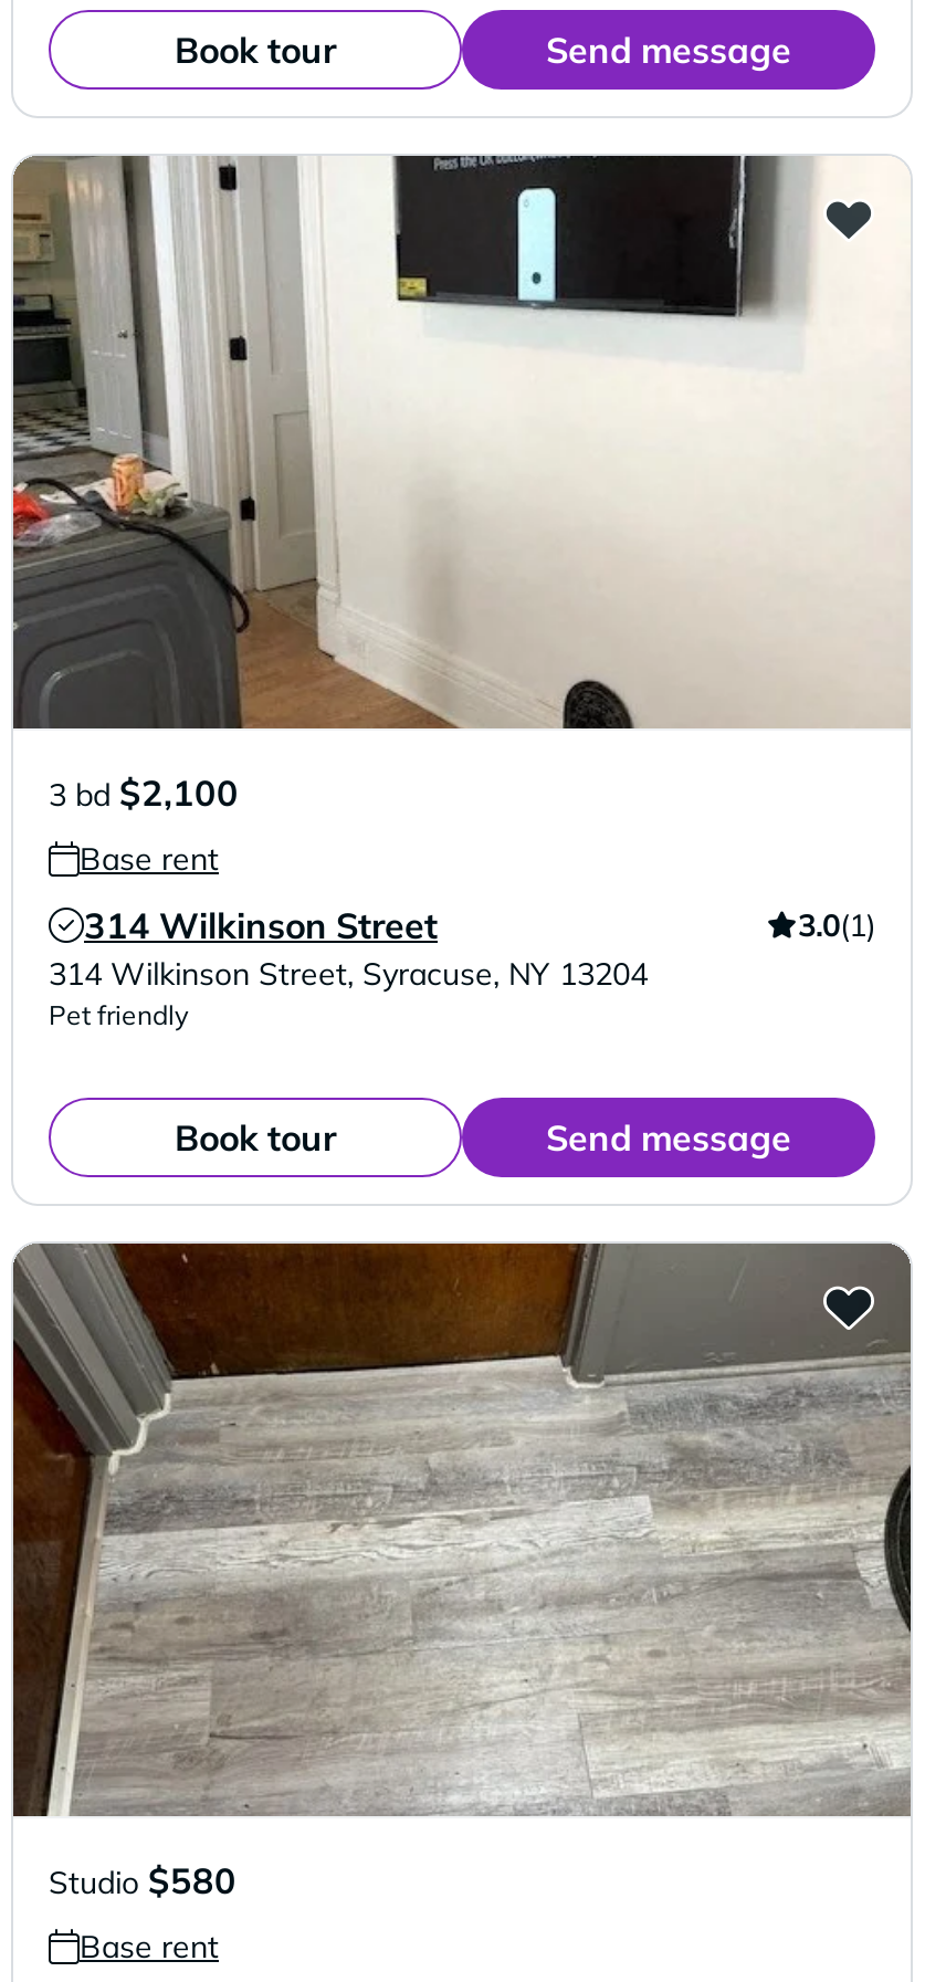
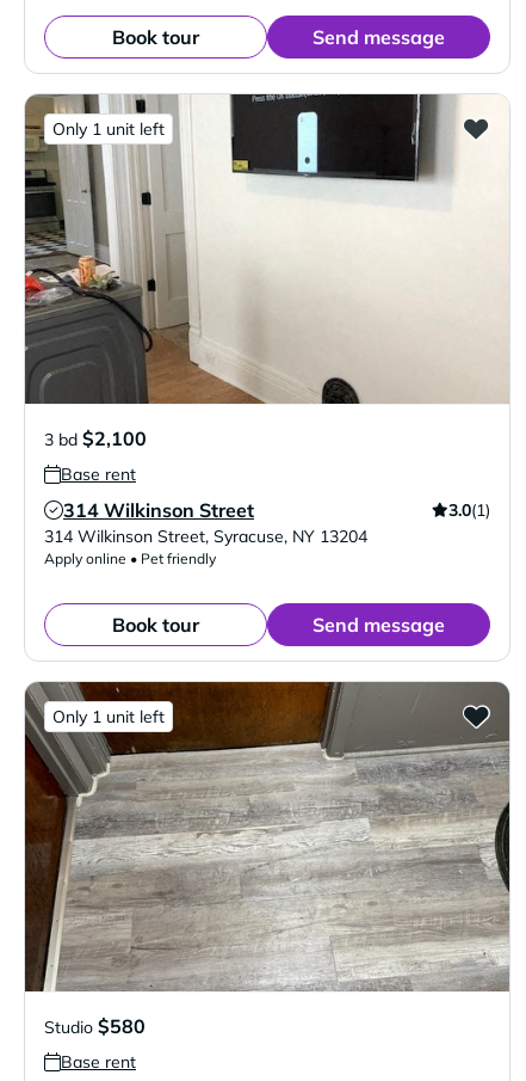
+ Only 1 unit left

- Pet friendly
+ Apply online • Pet friendly

+ Only 1 unit left
